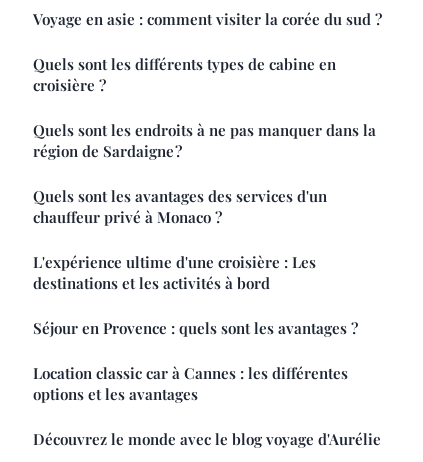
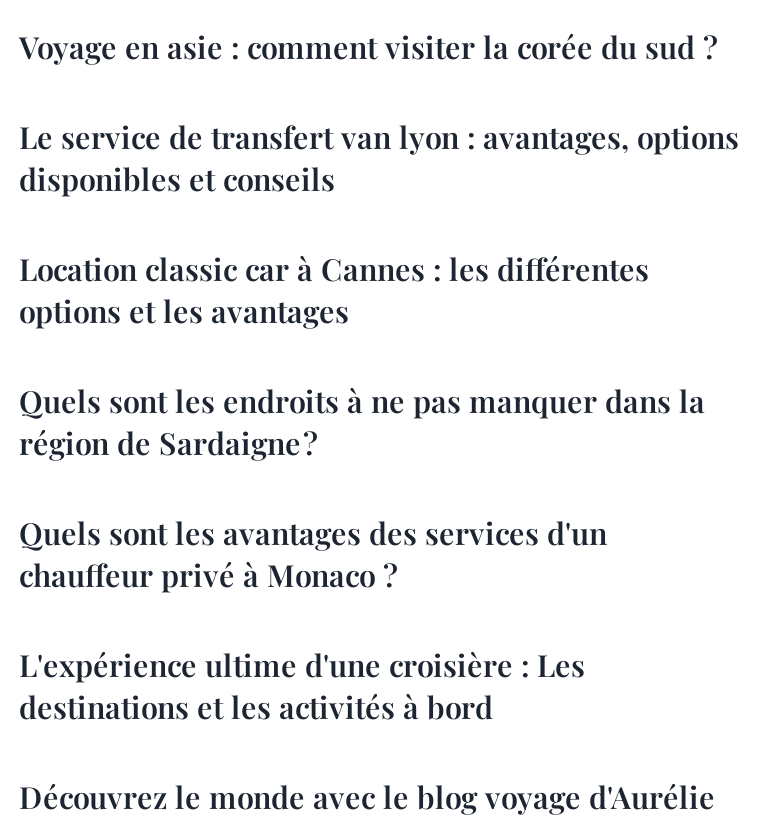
- Quels sont les différents types de cabine en
- croisière ?
+ Le service de transfert van lyon : avantages, options
+ disponibles et conseils

moved down: Quels sont les endroits à ne pas manquer dans la | région de Sardaigne ? | Quels sont les avantages des services d'un | chauffeur privé à Monaco ? | L'expérience ultime d'une croisière : Les | destinations et les activités à bord

- Séjour en Provence : quels sont les avantages ?

moved up: Location classic car à Cannes : les différentes | options et les avantages
